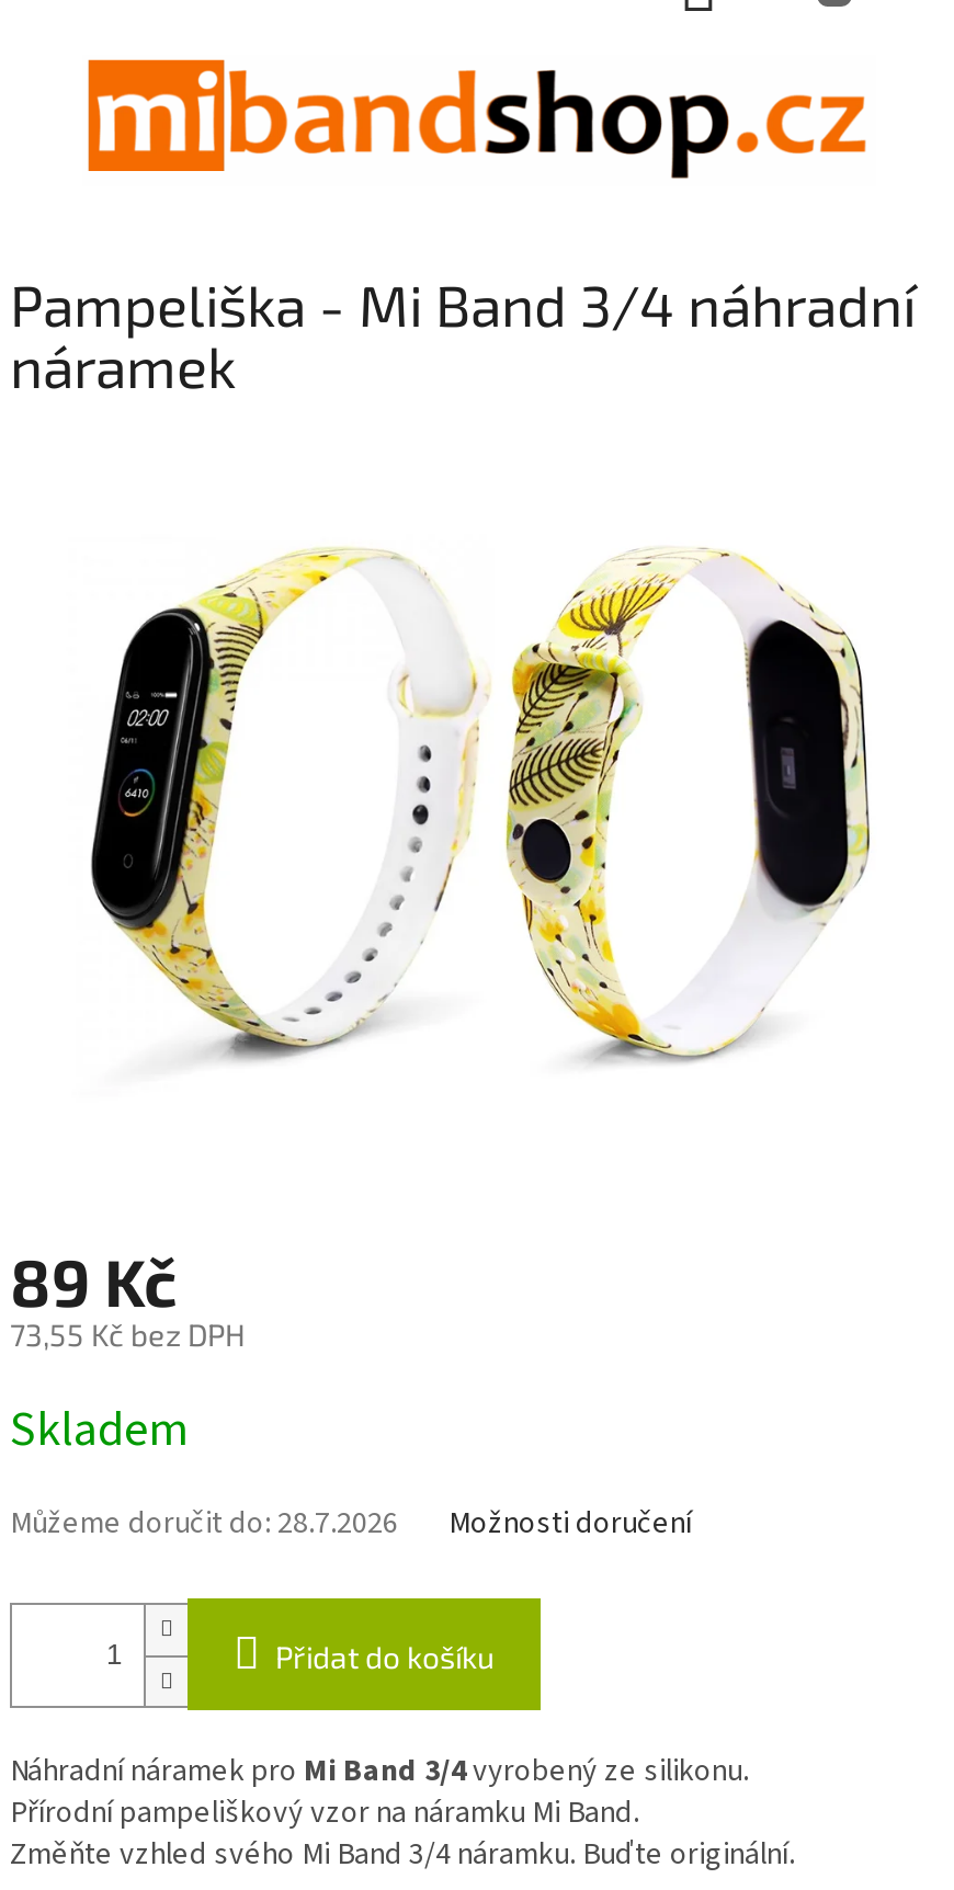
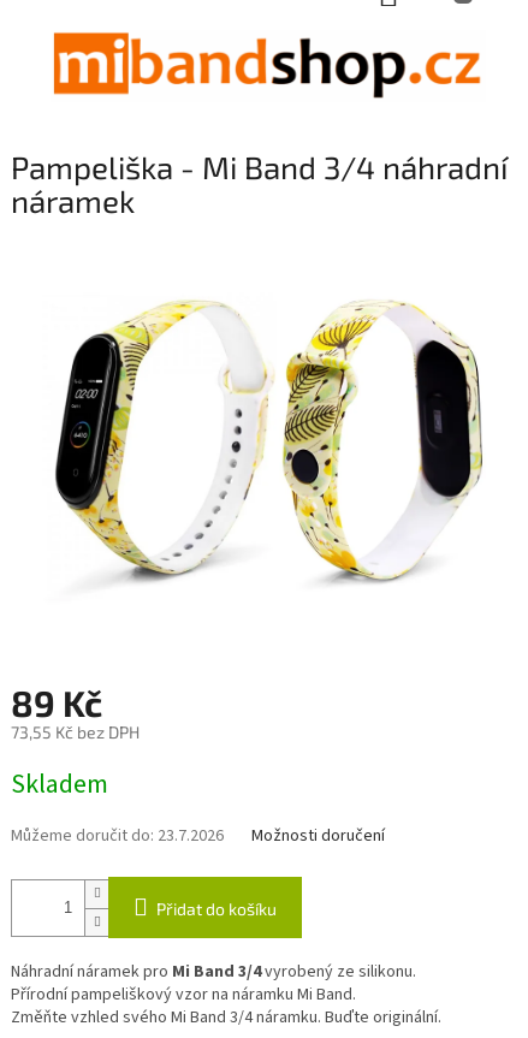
- Můžeme doručit do: 28.7.2026
+ Můžeme doručit do: 23.7.2026
